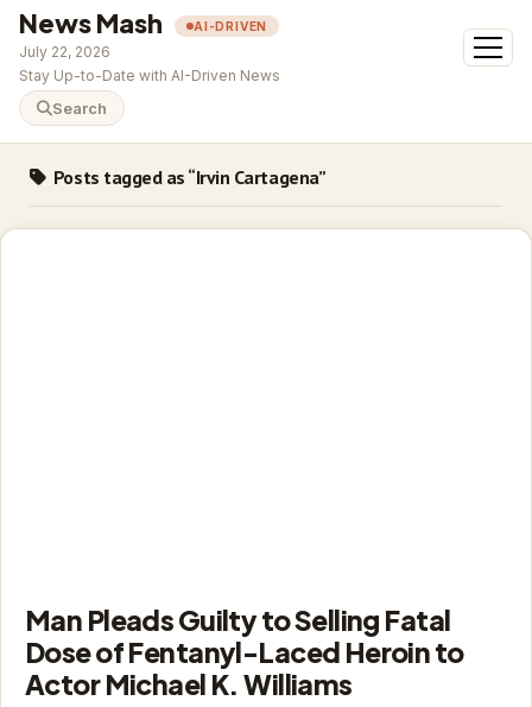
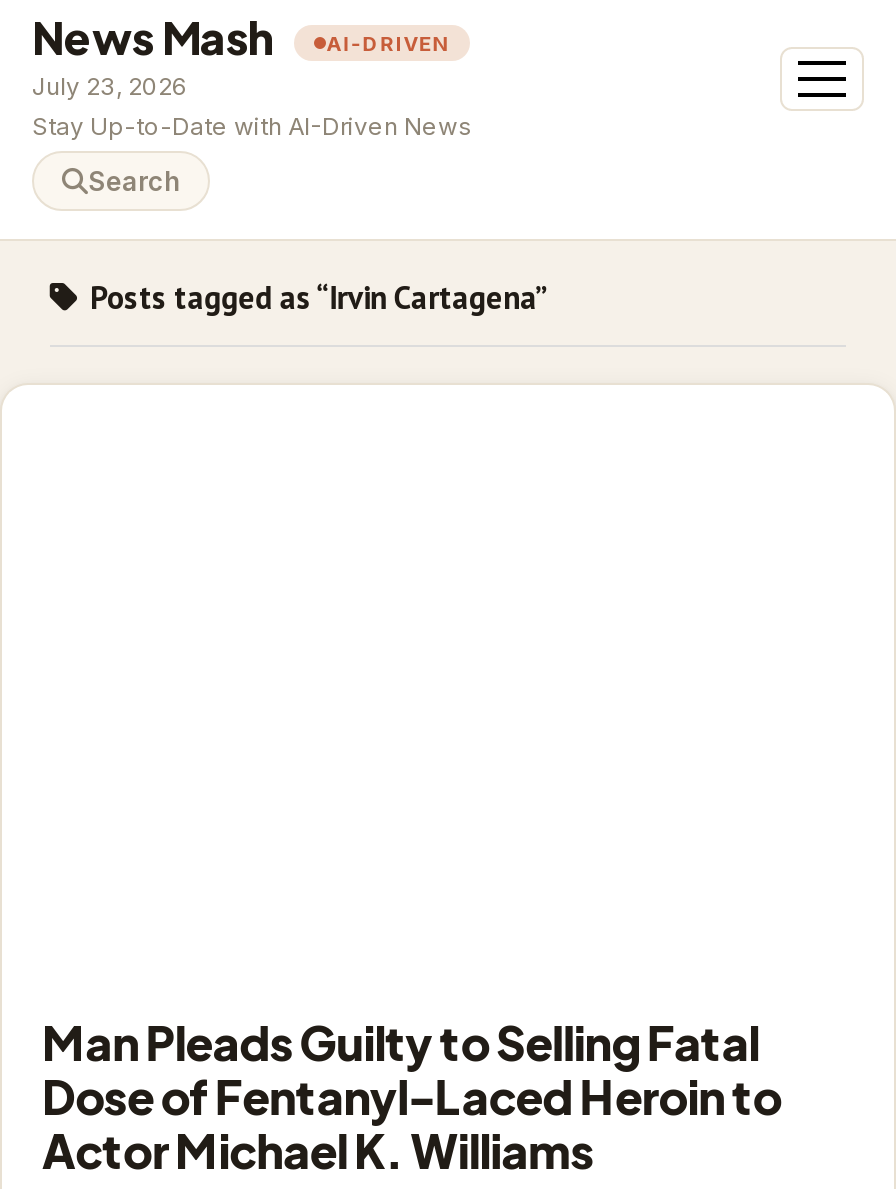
- July 22, 2026
+ July 23, 2026
